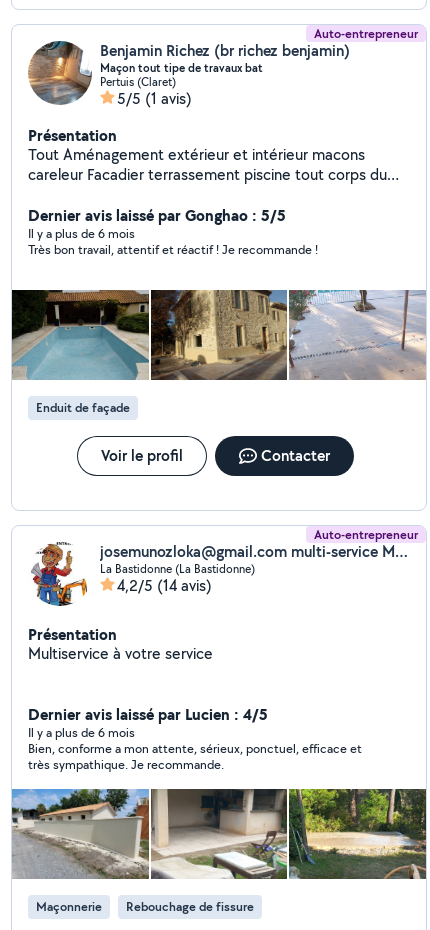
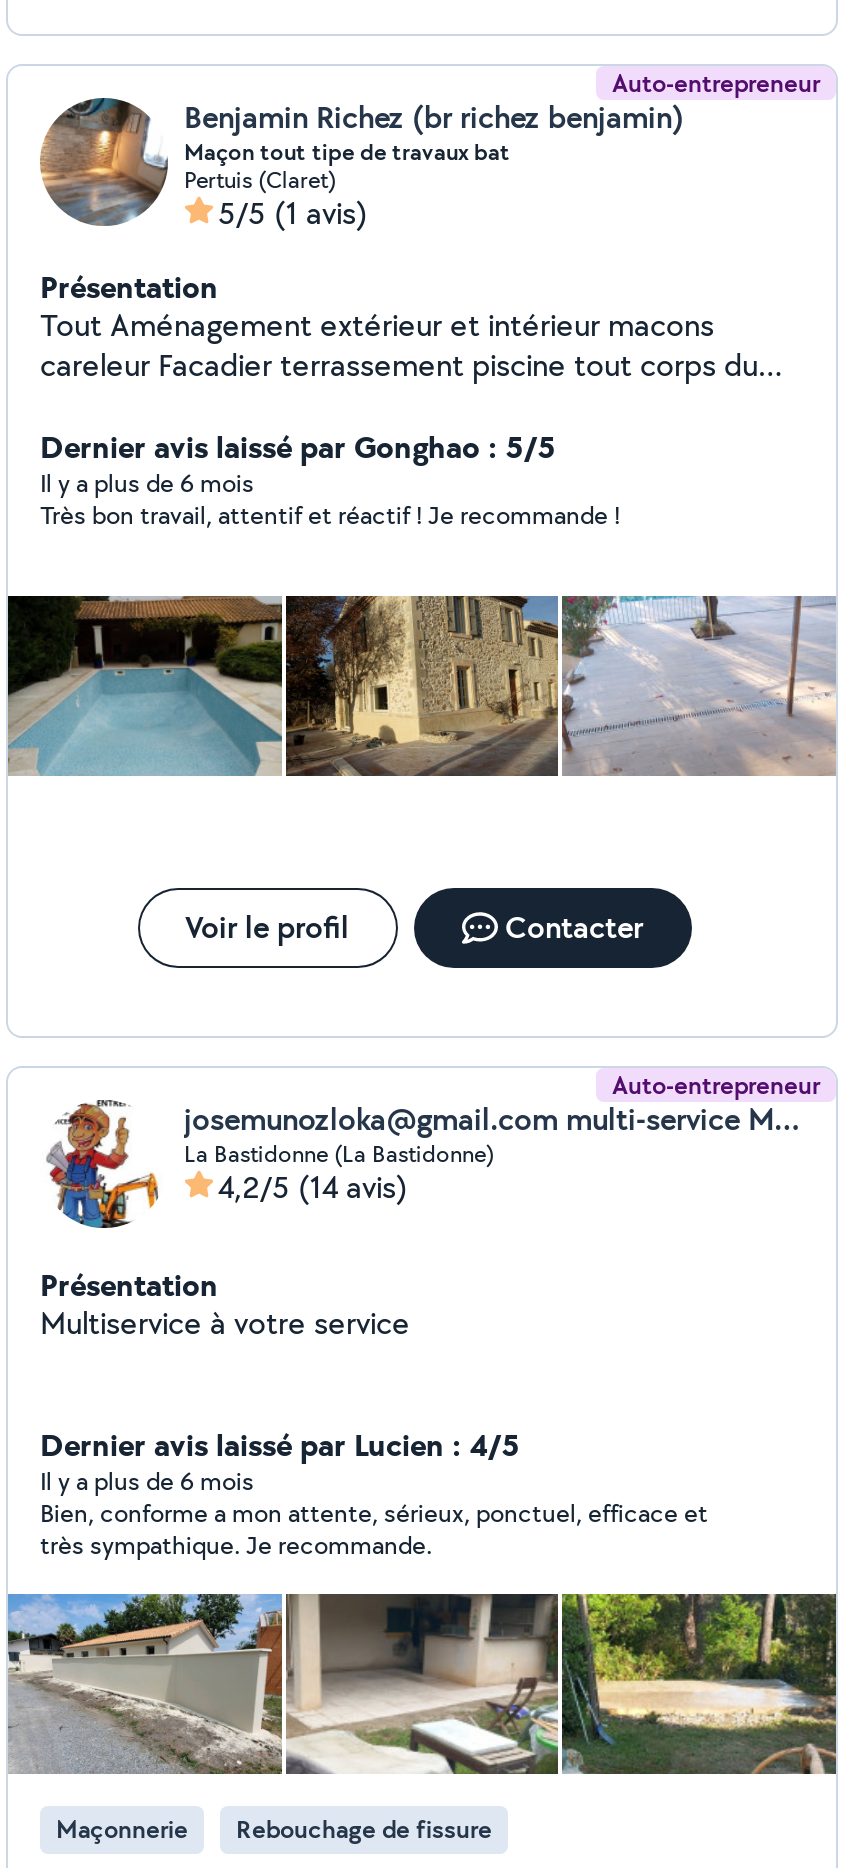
- Enduit de façade
